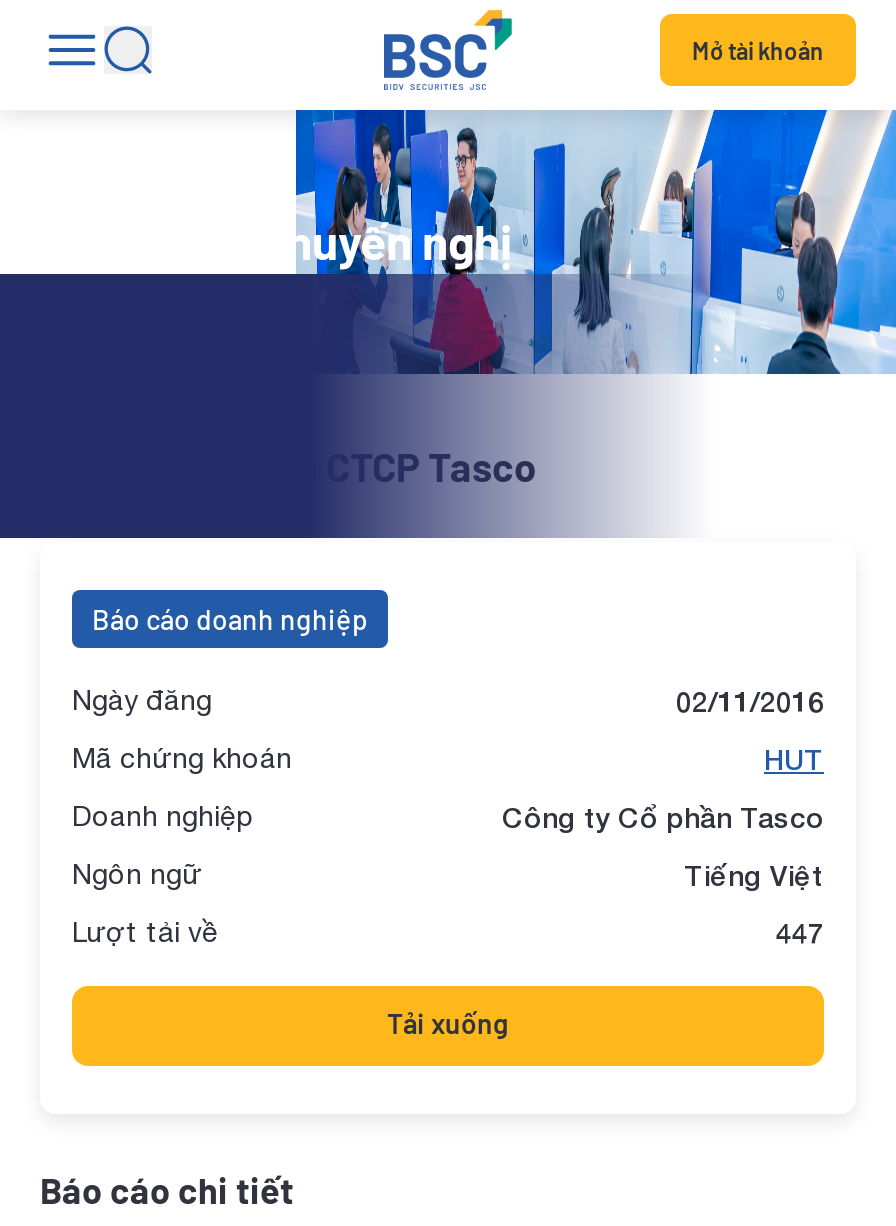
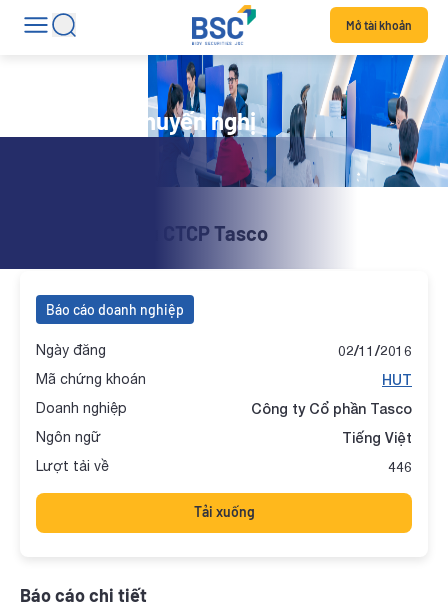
- 447
+ 446
